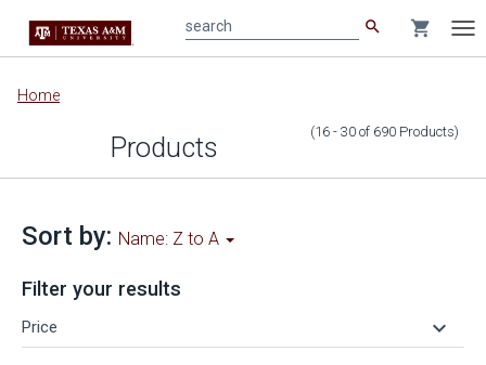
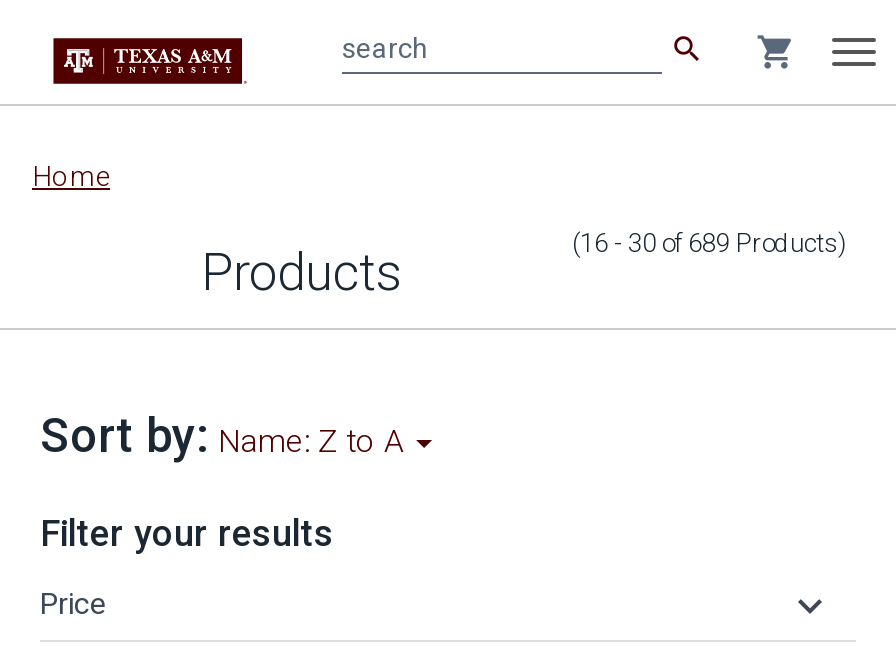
- (16 - 30 of 690 Products)
+ (16 - 30 of 689 Products)
